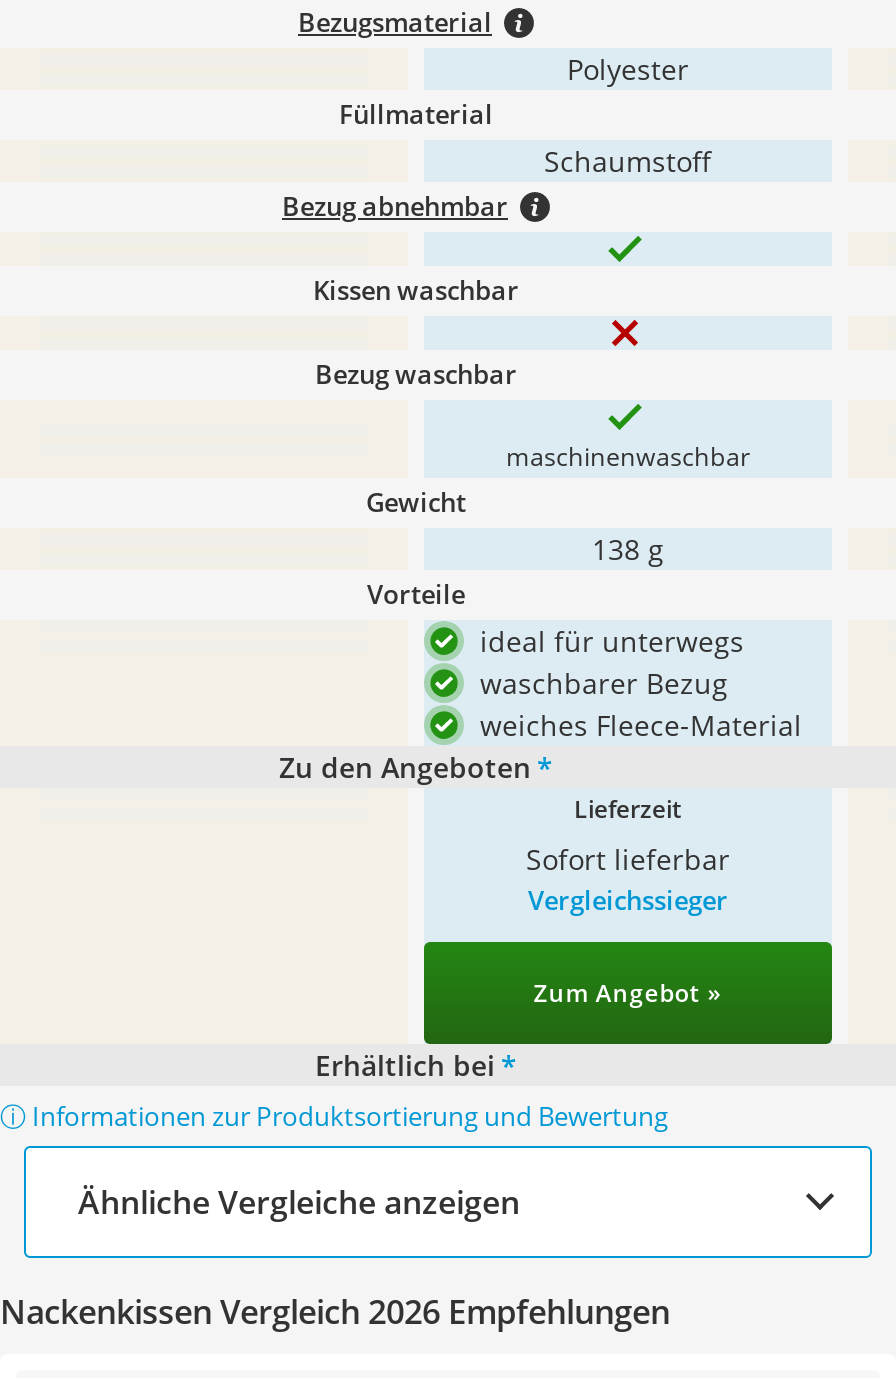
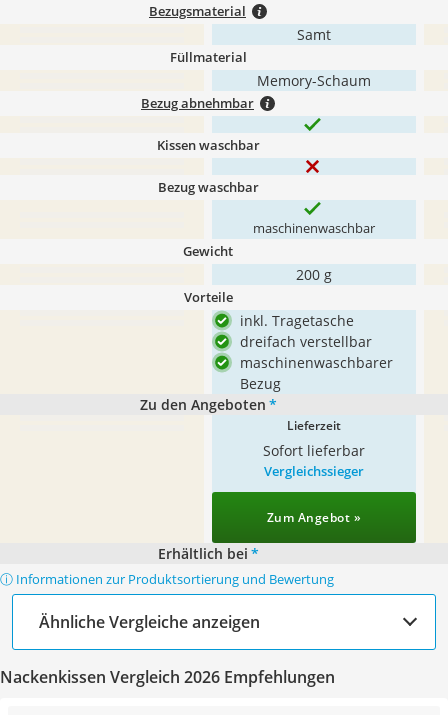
- Polyester
+ Samt

- Schaumstoff
+ Memory-Schaum

- 138 g
+ 200 g

- ideal für unterwegs
- waschbarer Bezug
- weiches Fleece-Material
+ inkl. Tragetasche
+ dreifach verstellbar
+ maschinenwaschbarer
+ Bezug
